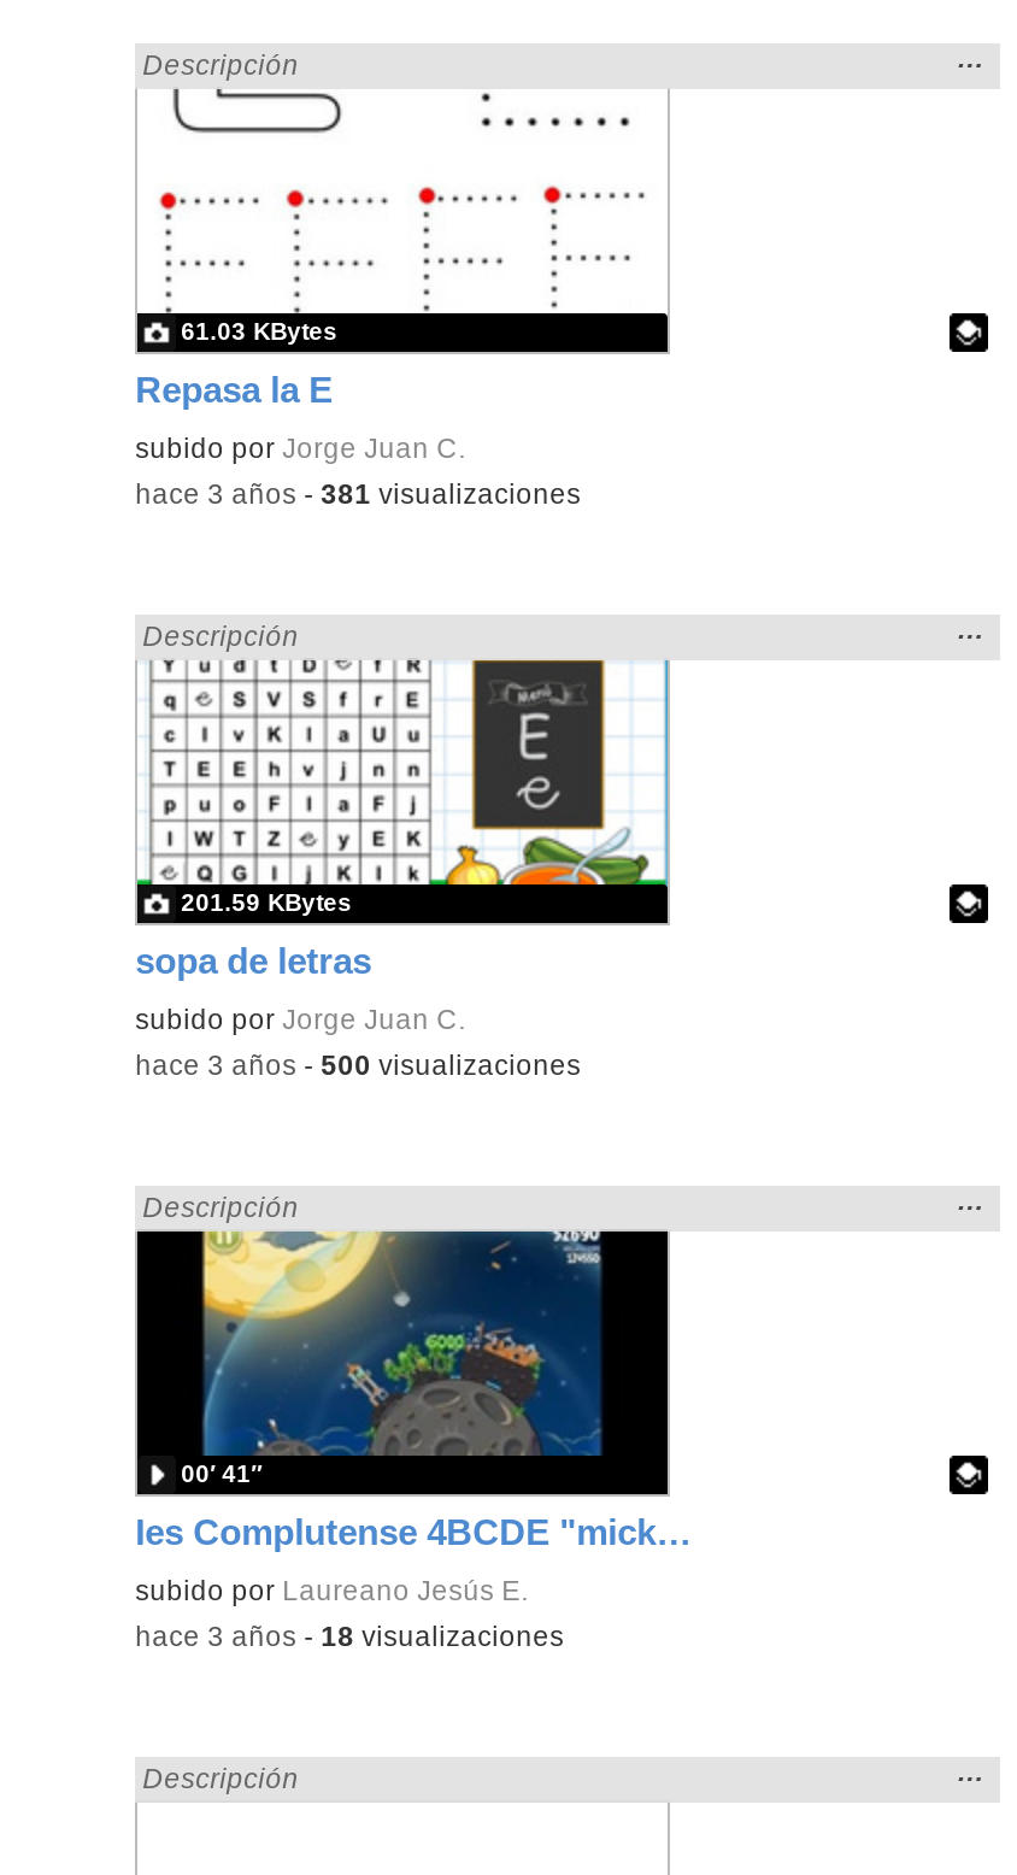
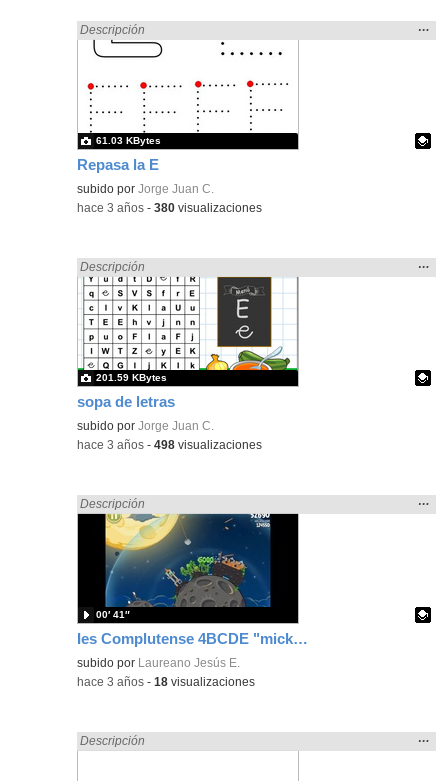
- hace 3 años - 381 visualizaciones
+ hace 3 años - 380 visualizaciones

- hace 3 años - 500 visualizaciones
+ hace 3 años - 498 visualizaciones
